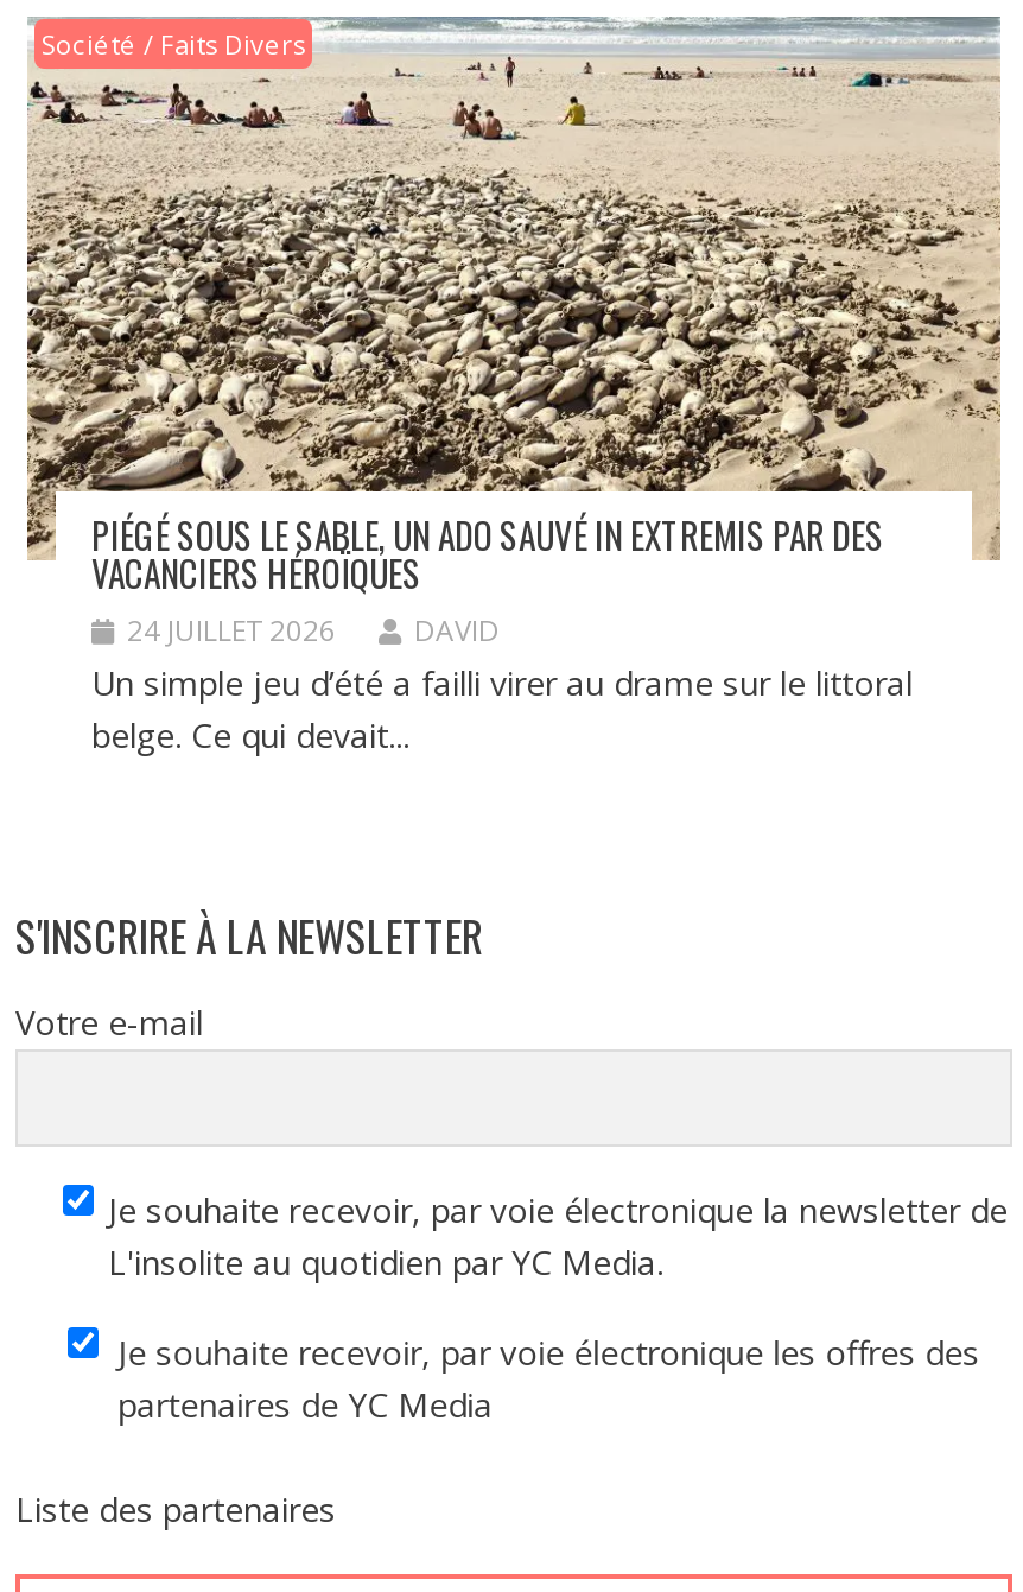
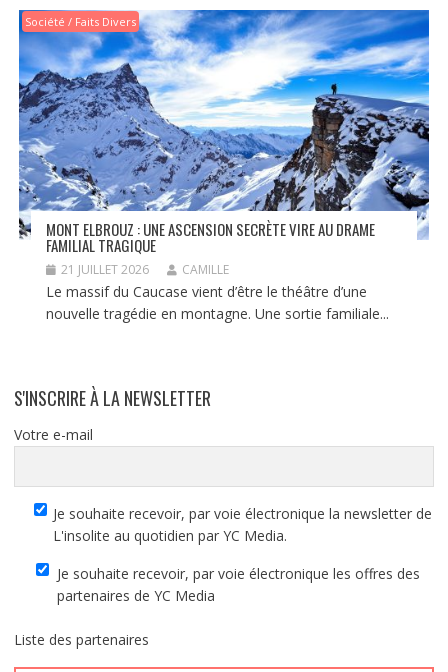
- [image]
- PIÉGÉ SOUS LE SABLE, UN ADO SAUVÉ IN EXTREMIS PAR DES
- VACANCIERS HÉROÏQUES
- 24 JUILLET 2026
- DAVID
- Un simple jeu d’été a failli virer au drame sur le littoral
- belge. Ce qui devait...
+ [image]
+ MONT ELBROUZ : UNE ASCENSION SECRÈTE VIRE AU DRAME
+ FAMILIAL TRAGIQUE
+ 21 JUILLET 2026
+ CAMILLE
+ Le massif du Caucase vient d’être le théâtre d’une
+ nouvelle tragédie en montagne. Une sortie familiale...
